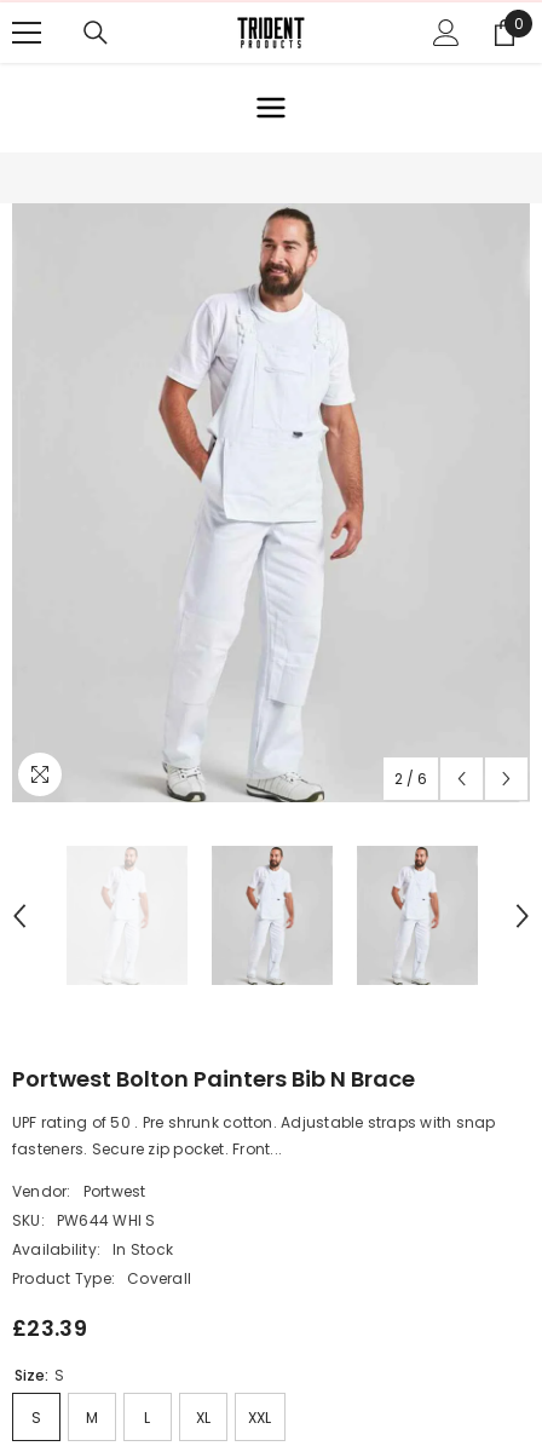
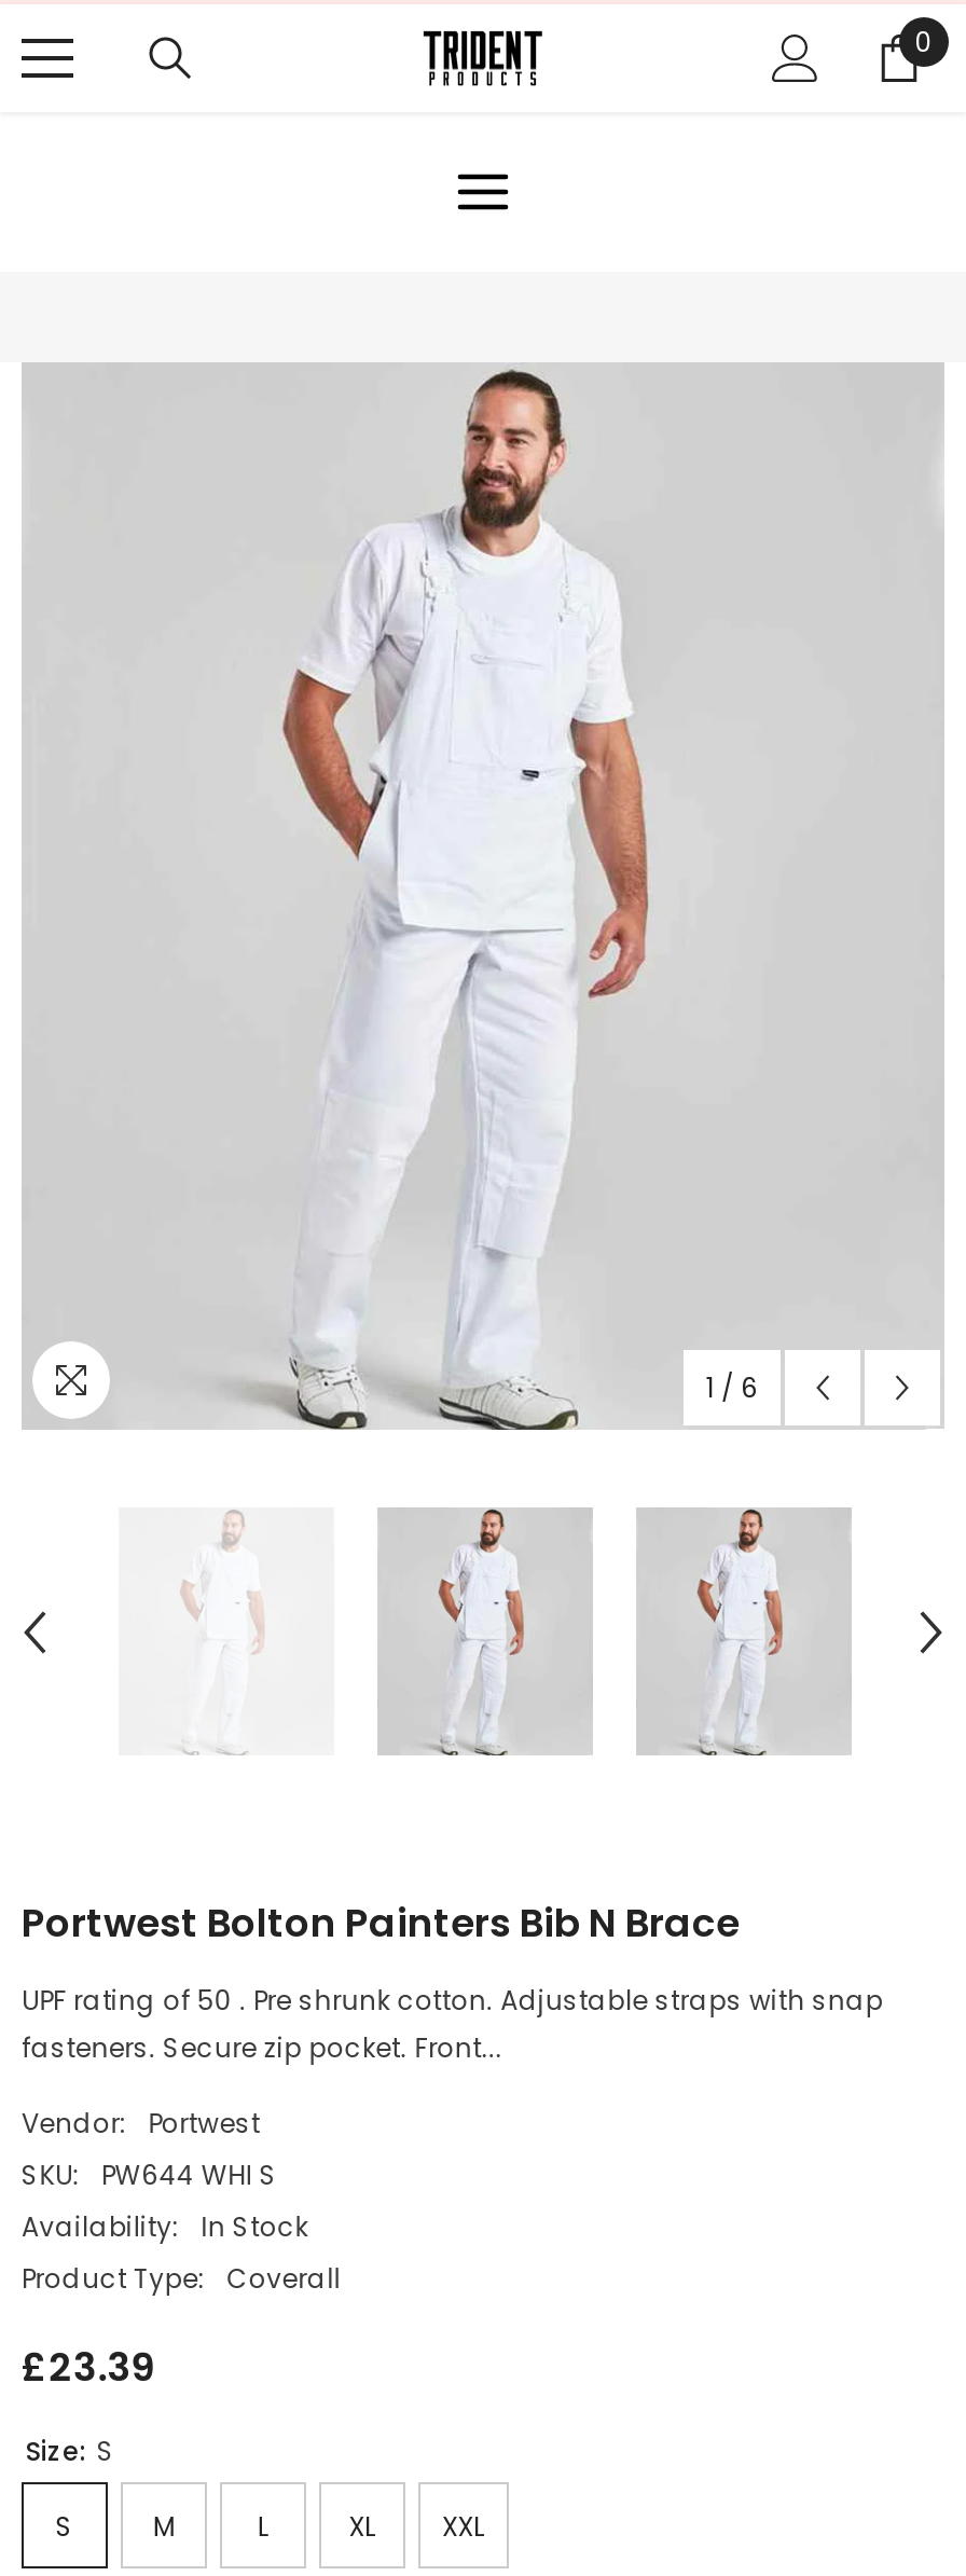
- 2 / 6
+ 1 / 6
